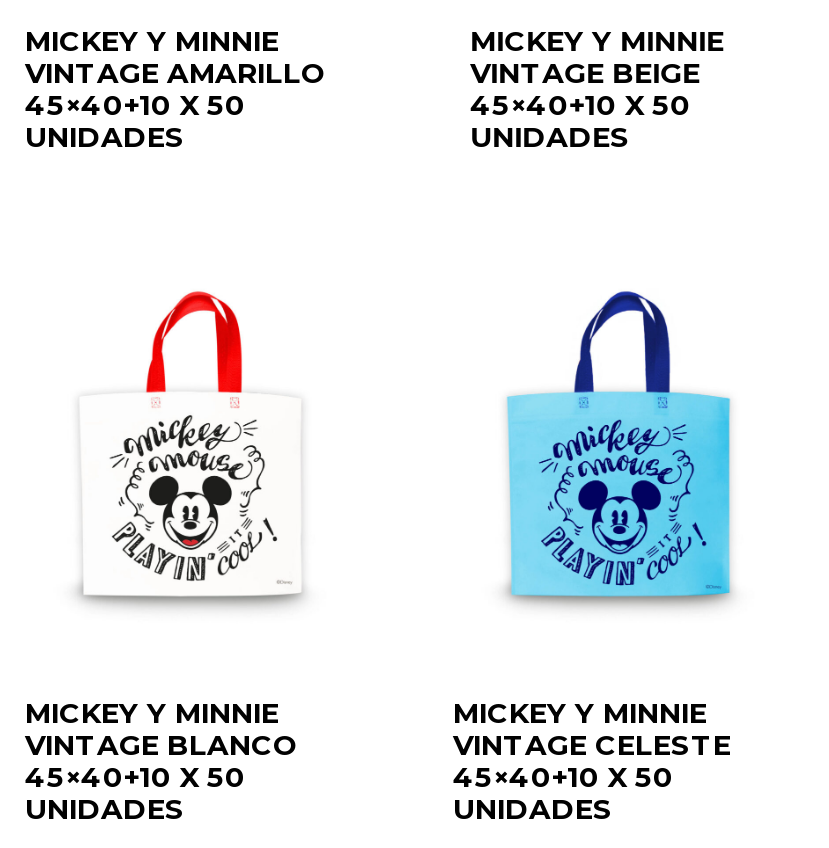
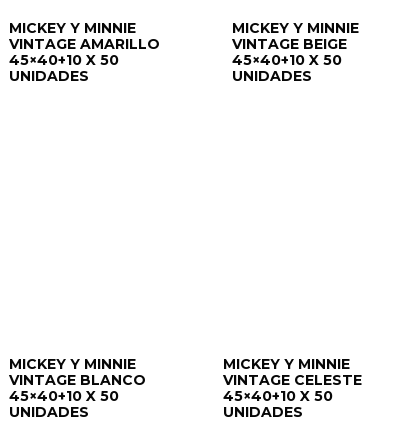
- [image]

- [image]
